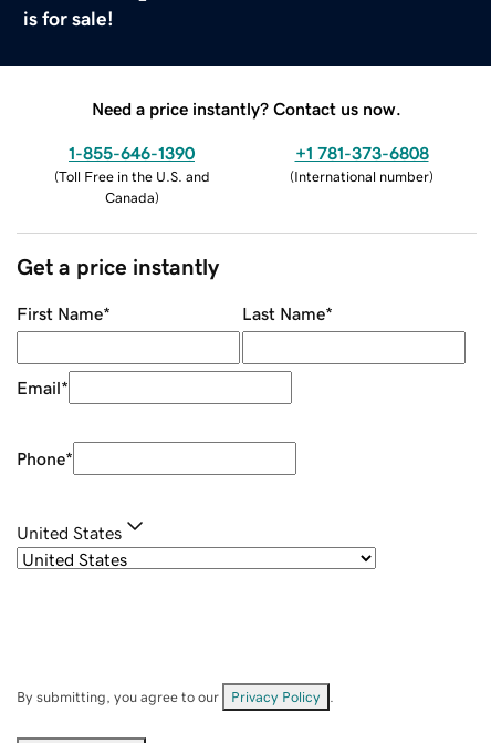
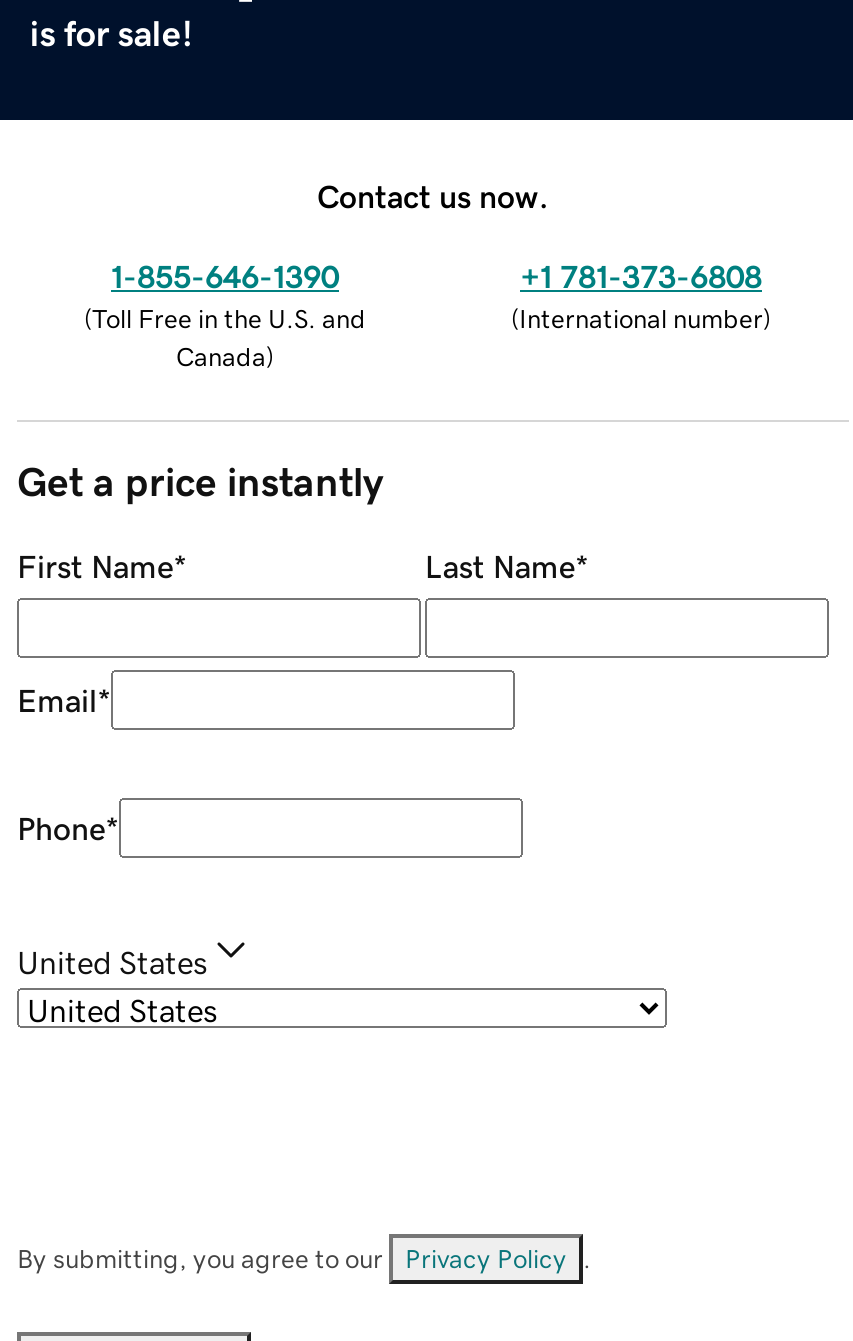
- Need a price instantly? Contact us now.
+ Contact us now.
